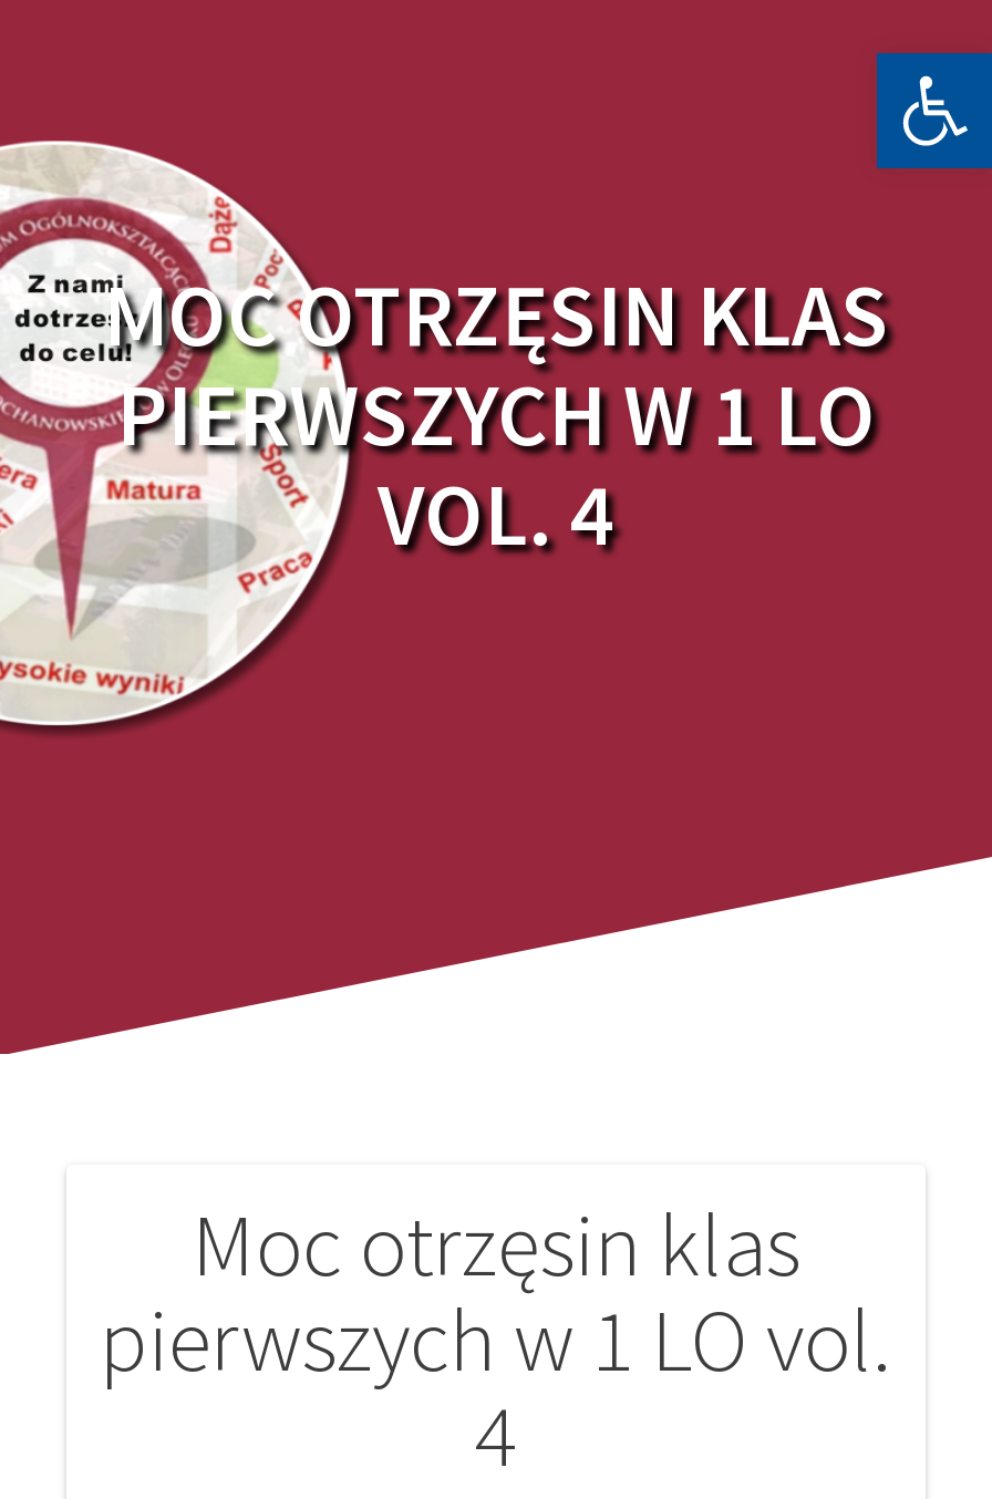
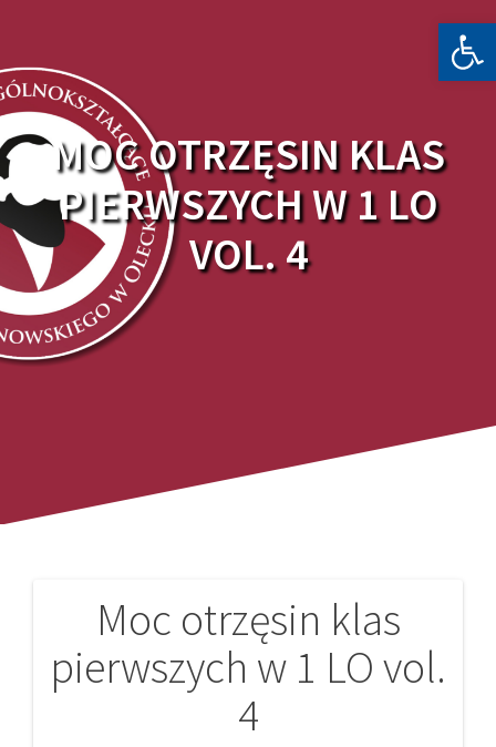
- [image]
+ [image]
